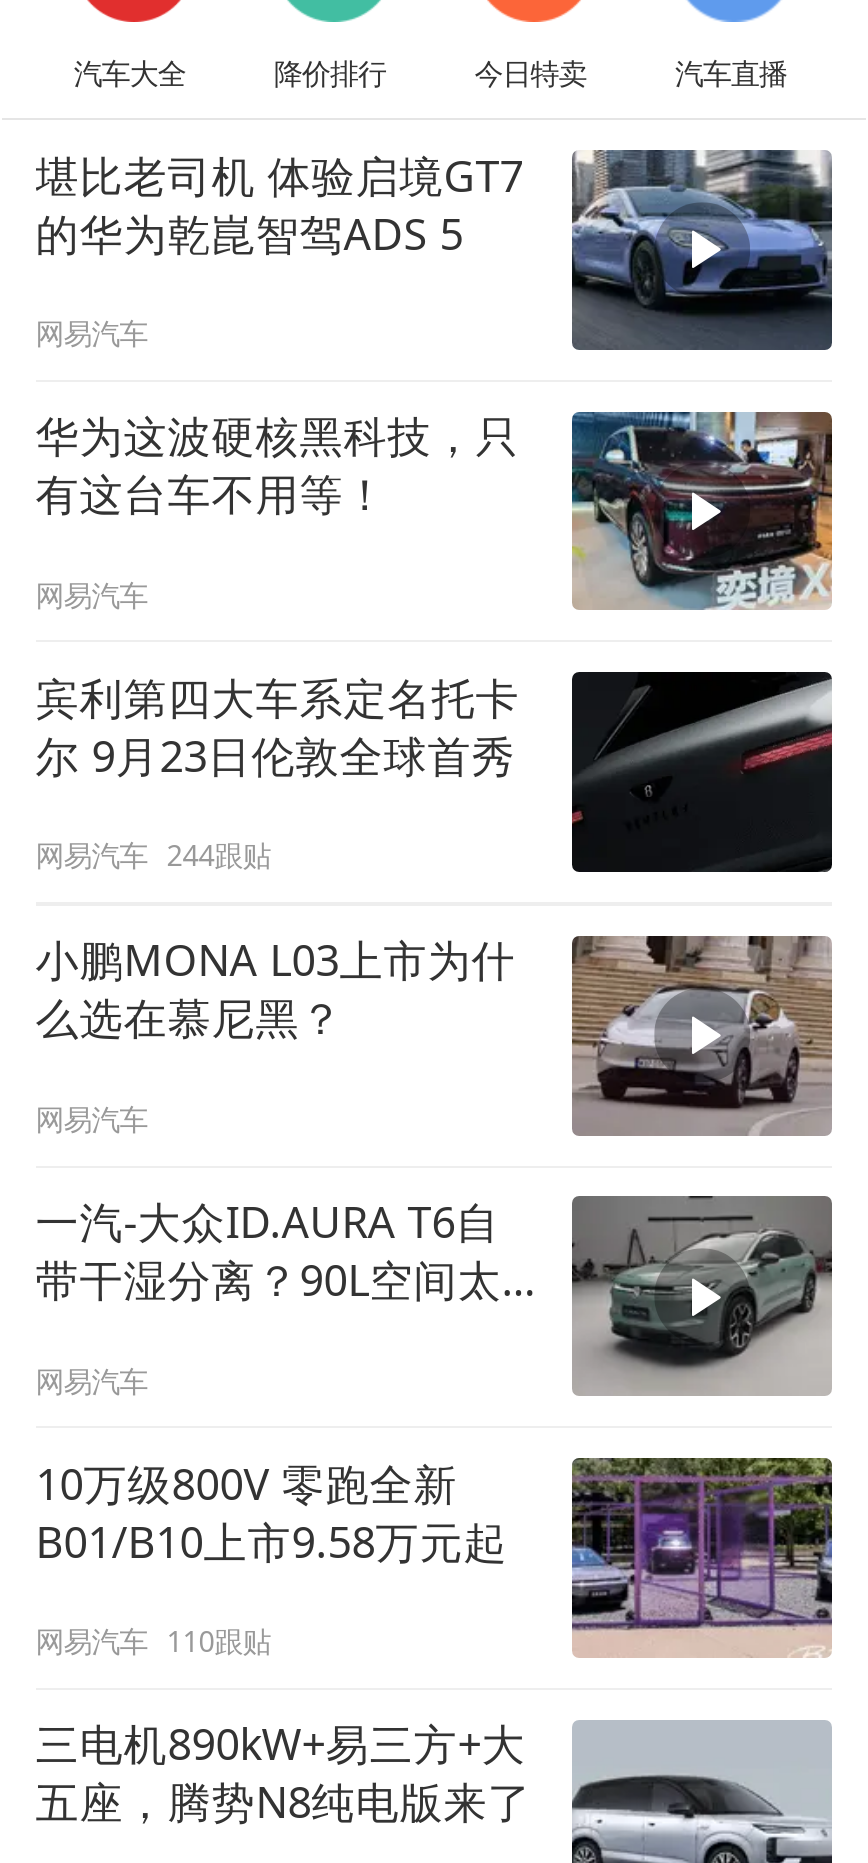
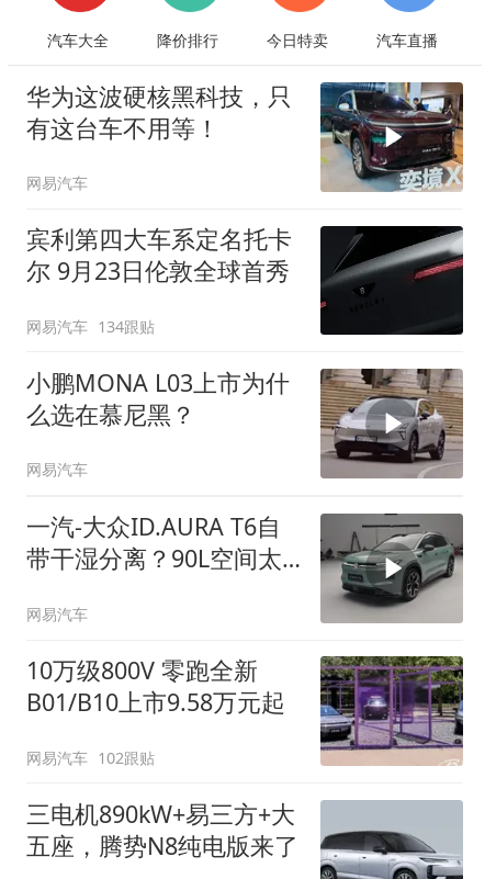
- [image]
- 堪比老司机 体验启境GT7
- 的华为乾崑智驾ADS 5
- 网易汽车

- 网易汽车 244跟贴
+ 网易汽车 134跟贴

- 网易汽车 110跟贴
+ 网易汽车 102跟贴
